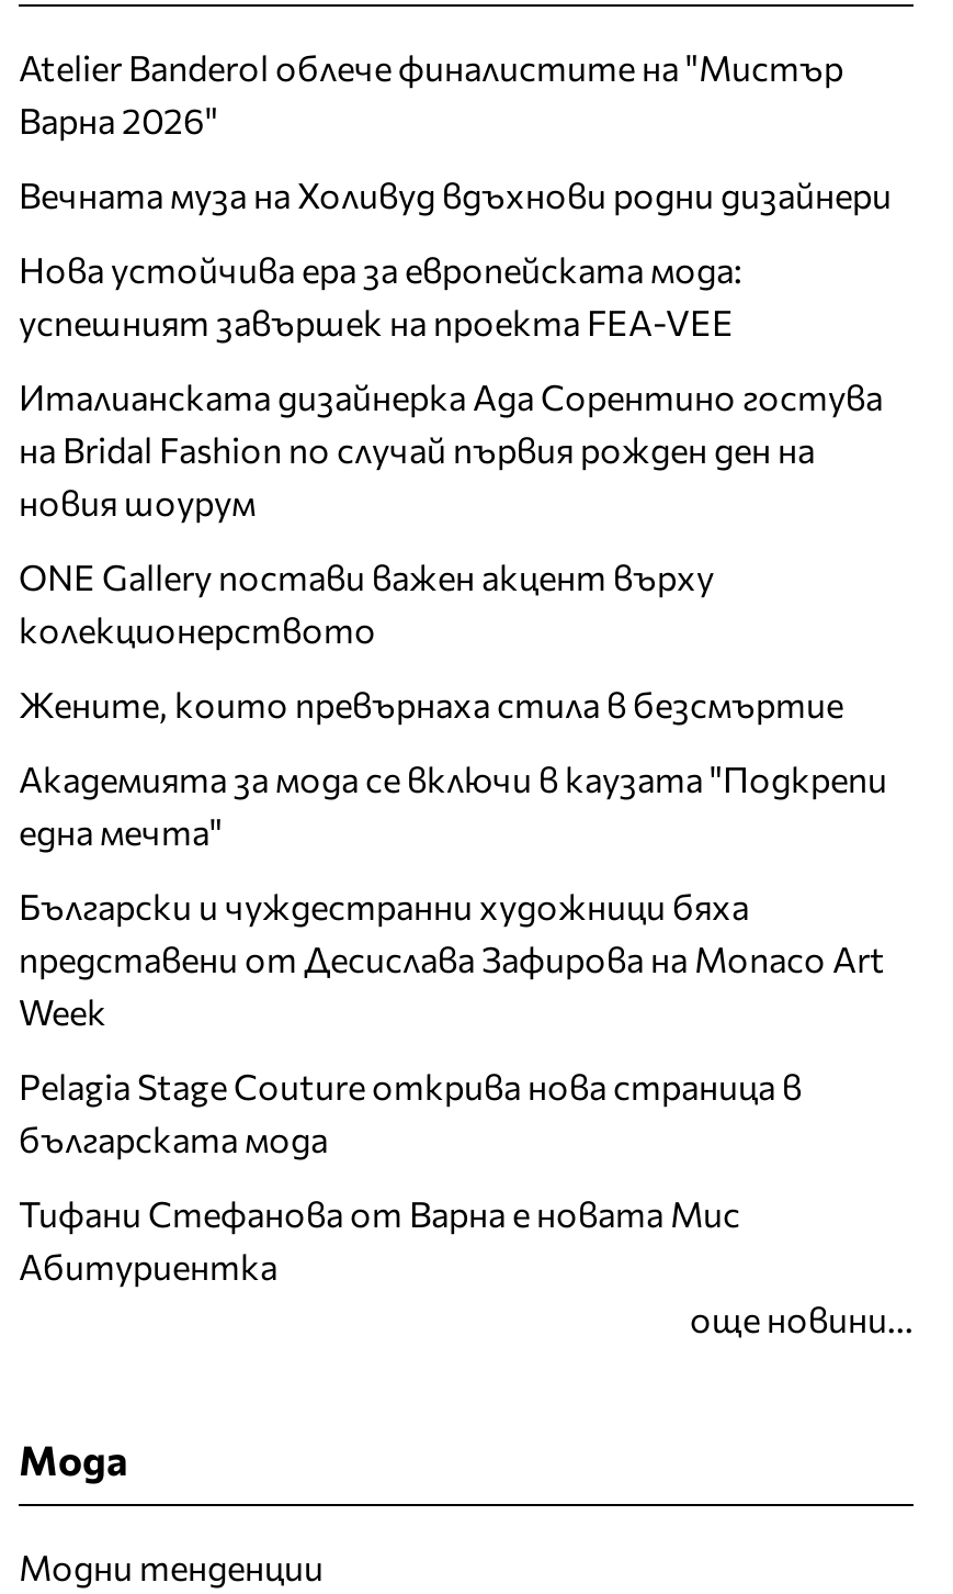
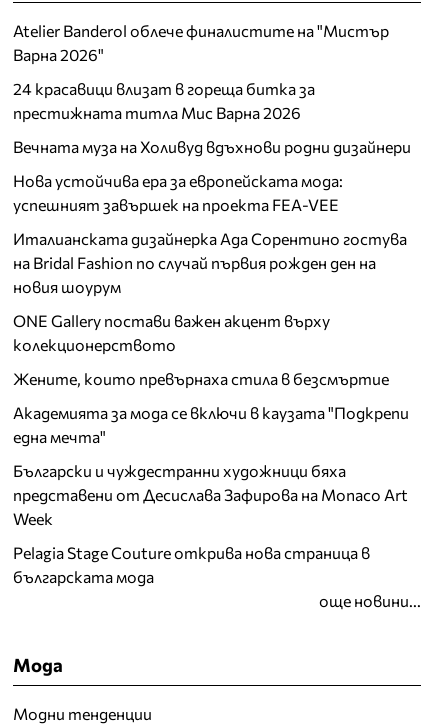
+ 24 красавици влизат в гореща битка за
+ престижната титла Мис Варна 2026

moved down: Вечната муза на Холивуд вдъхнови родни дизайнери | Нова устойчива ера за европейската мода: | успешният завършек на проекта FEA-VEE | ... | Pelagia Stage Couture открива нова страница в | българската мода

- Тифани Стефанова от Варна е новата Мис
- Абитуриентка
